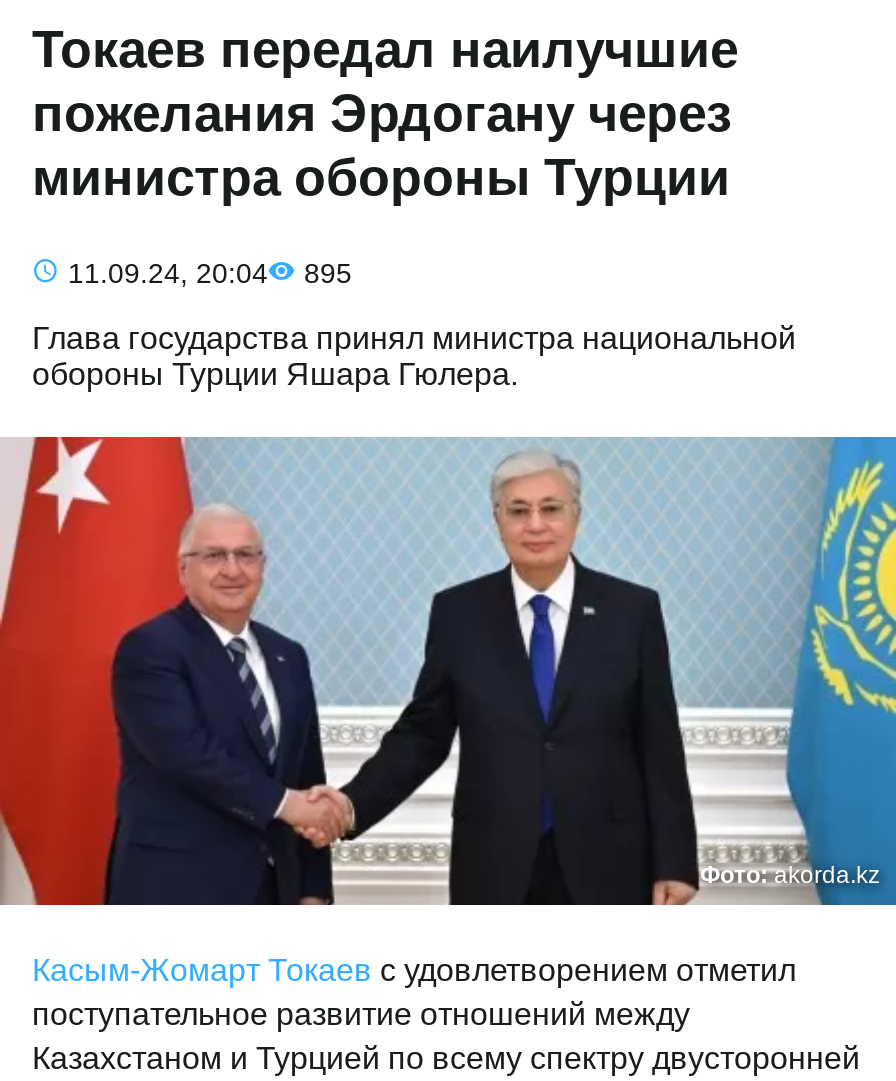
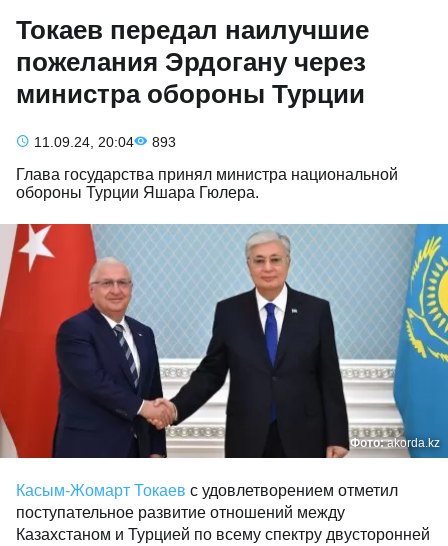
- 11.09.24, 20:04 895
+ 11.09.24, 20:04 893
